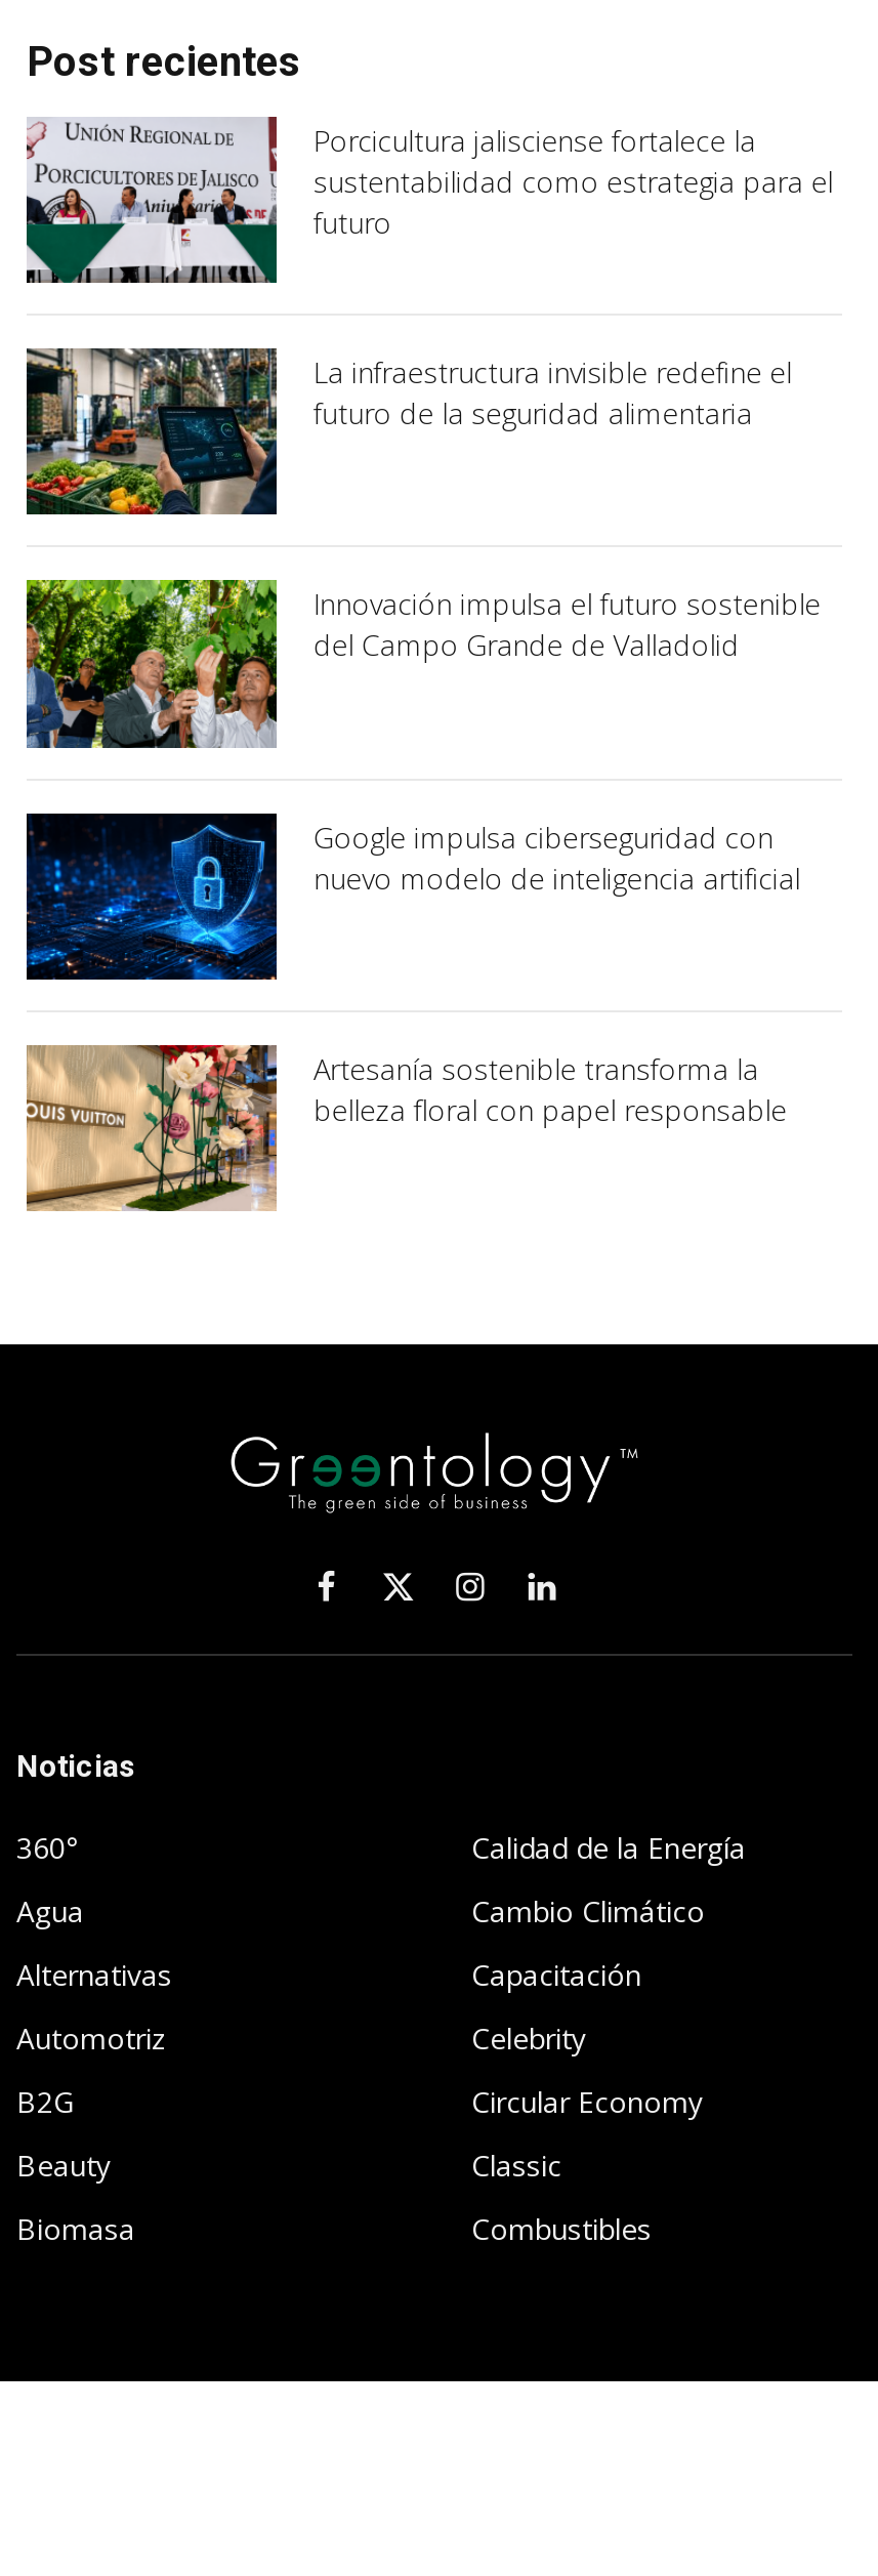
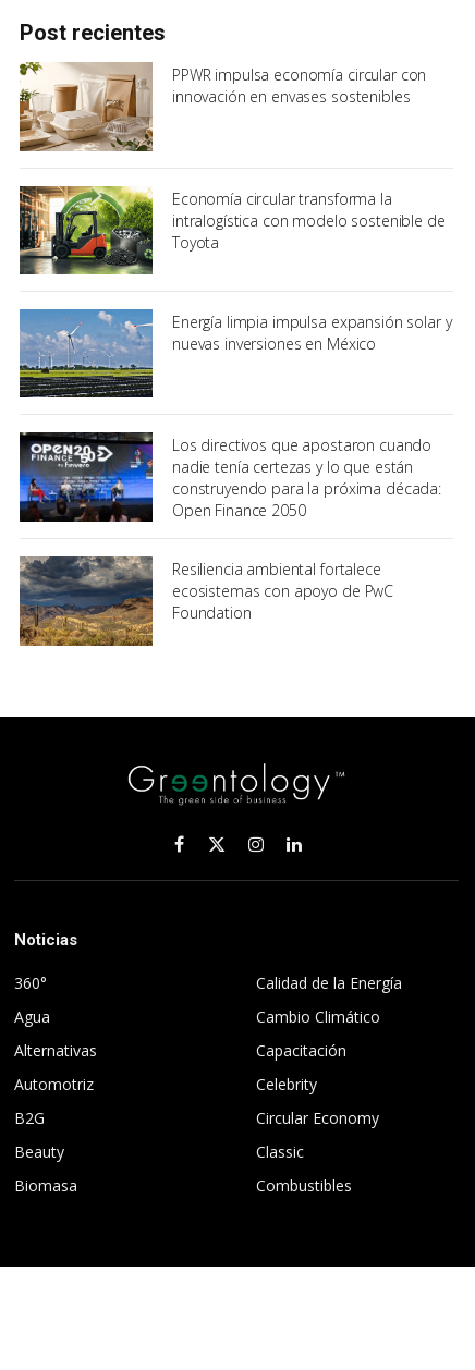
- [image]
- Porcicultura jalisciense fortalece la
- sustentabilidad como estrategia para el
- futuro
+ [image]
+ PPWR impulsa economía circular con
+ innovación en envases sostenibles

- [image]
- La infraestructura invisible redefine el
- futuro de la seguridad alimentaria
+ [image]
+ Economía circular transforma la
+ intralogística con modelo sostenible de
+ Toyota

- [image]
- Innovación impulsa el futuro sostenible
- del Campo Grande de Valladolid
+ [image]
+ Energía limpia impulsa expansión solar y
+ nuevas inversiones en México

- [image]
- Google impulsa ciberseguridad con
- nuevo modelo de inteligencia artificial
+ [image]
+ Los directivos que apostaron cuando
+ nadie tenía certezas y lo que están
+ construyendo para la próxima década:
+ Open Finance 2050

- [image]
- Artesanía sostenible transforma la
- belleza floral con papel responsable
+ [image]
+ Resiliencia ambiental fortalece
+ ecosistemas con apoyo de PwC
+ Foundation
